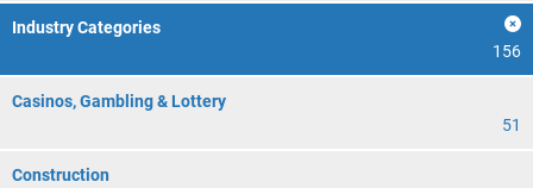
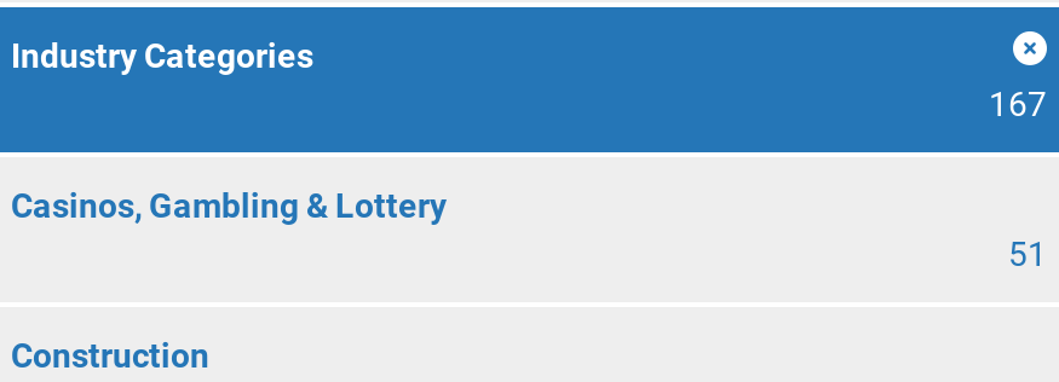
- 156
+ 167
